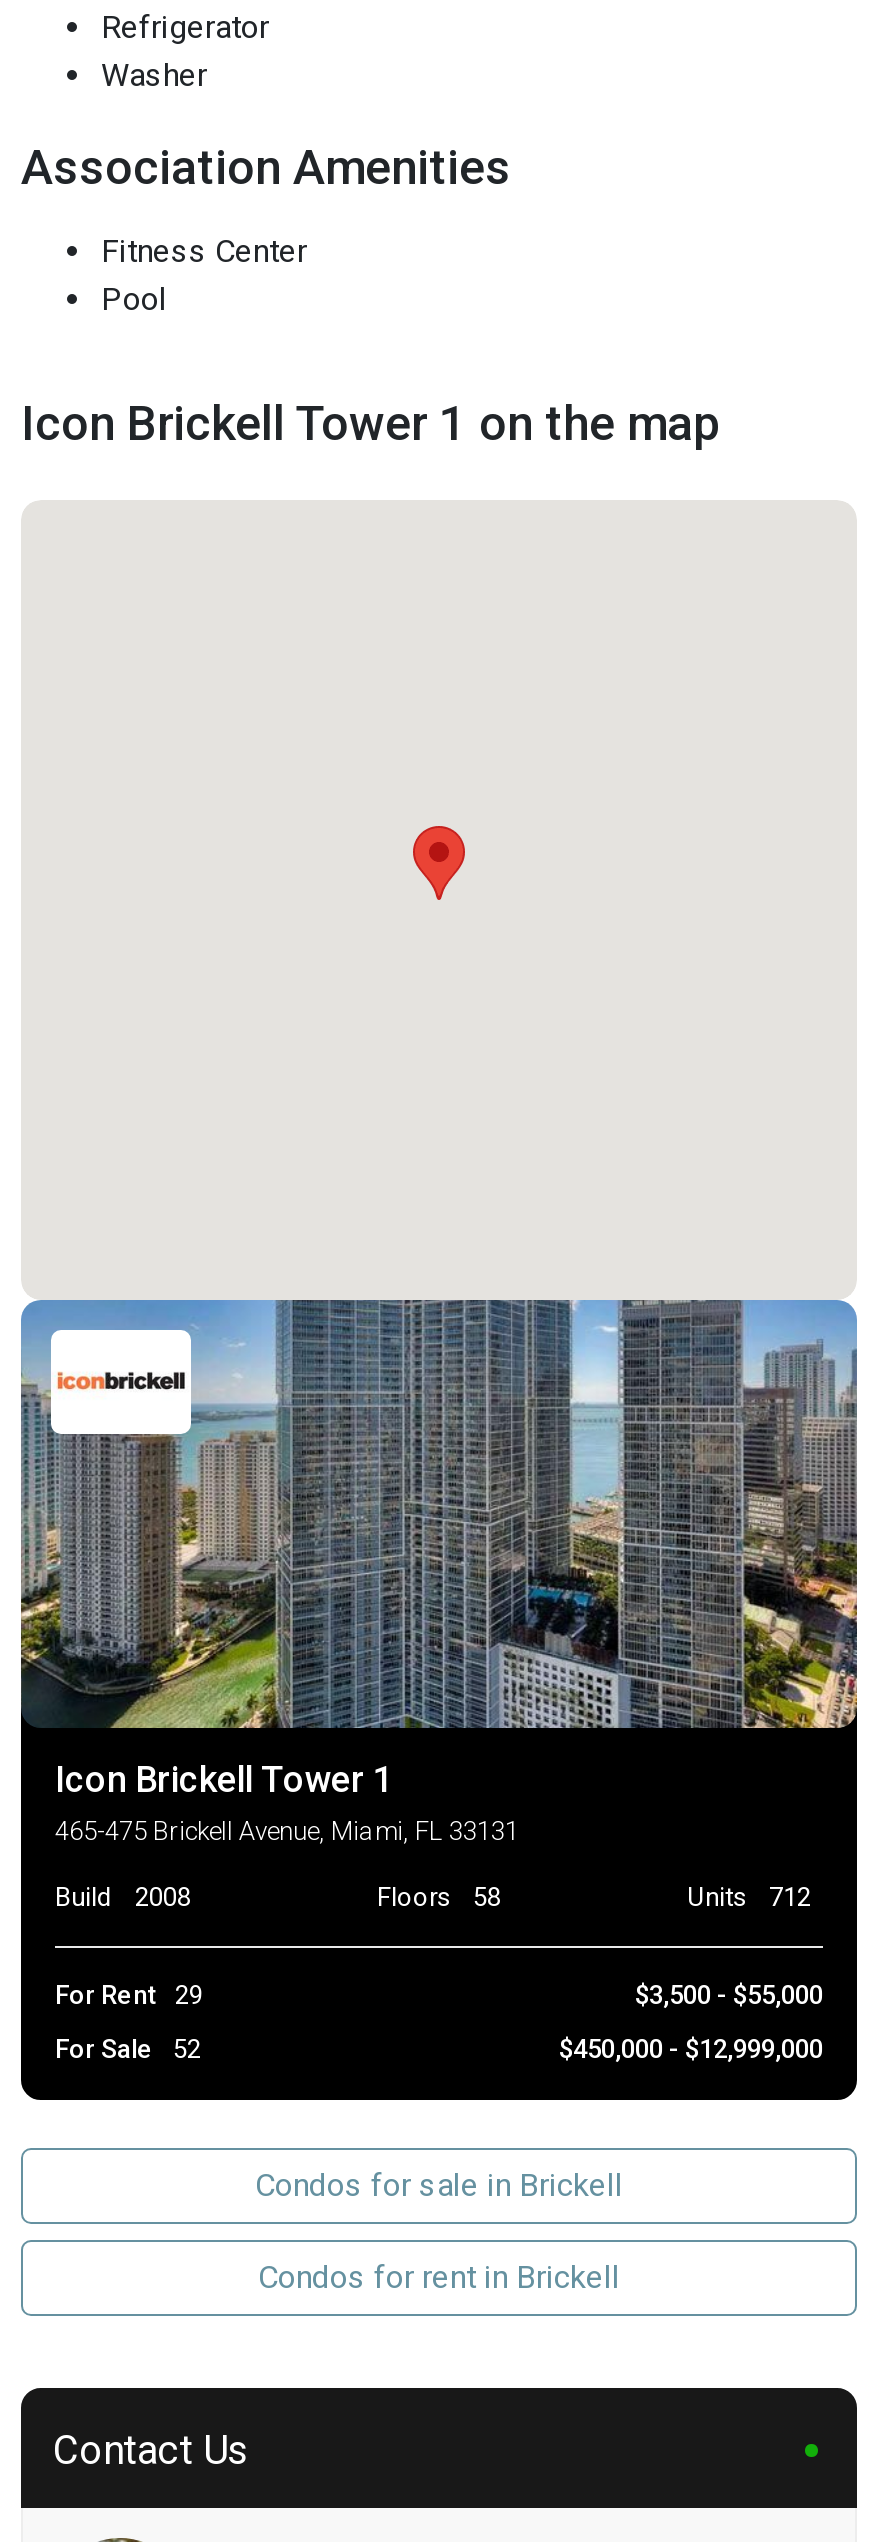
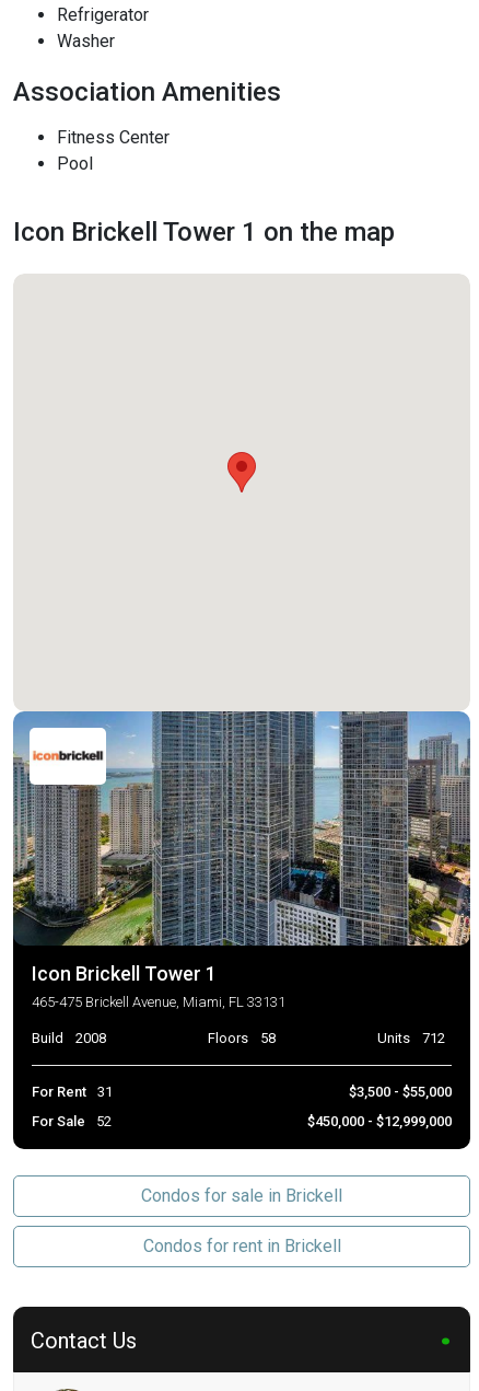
- For Rent 29
+ For Rent 31
